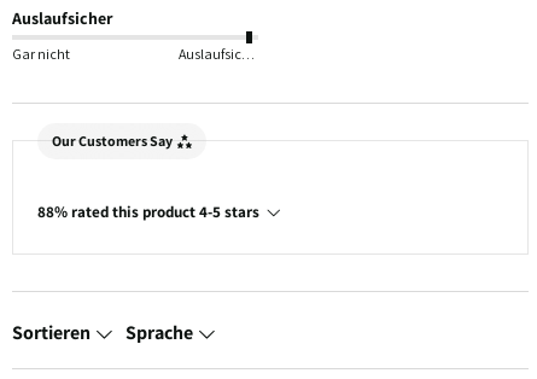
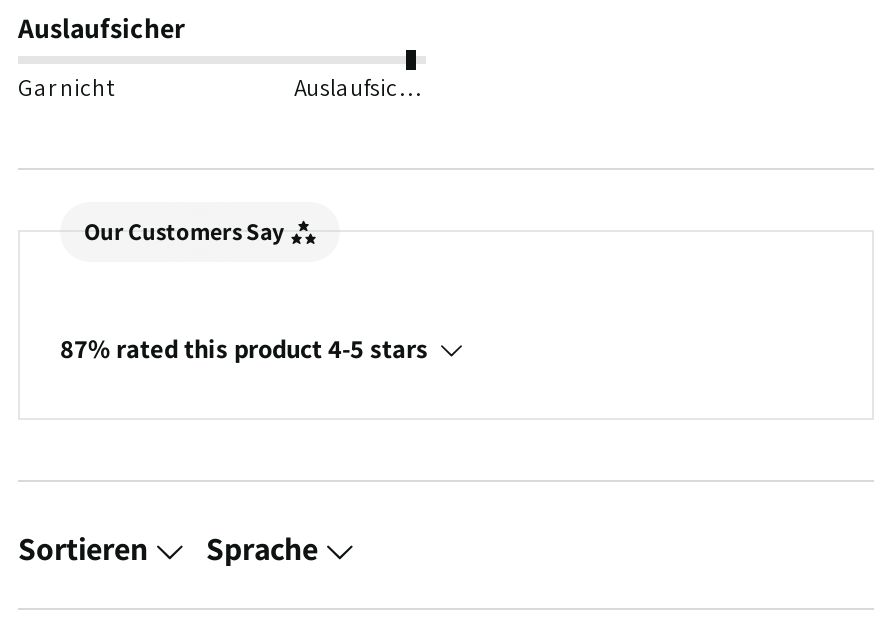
- 88% rated this product 4-5 stars
+ 87% rated this product 4-5 stars
